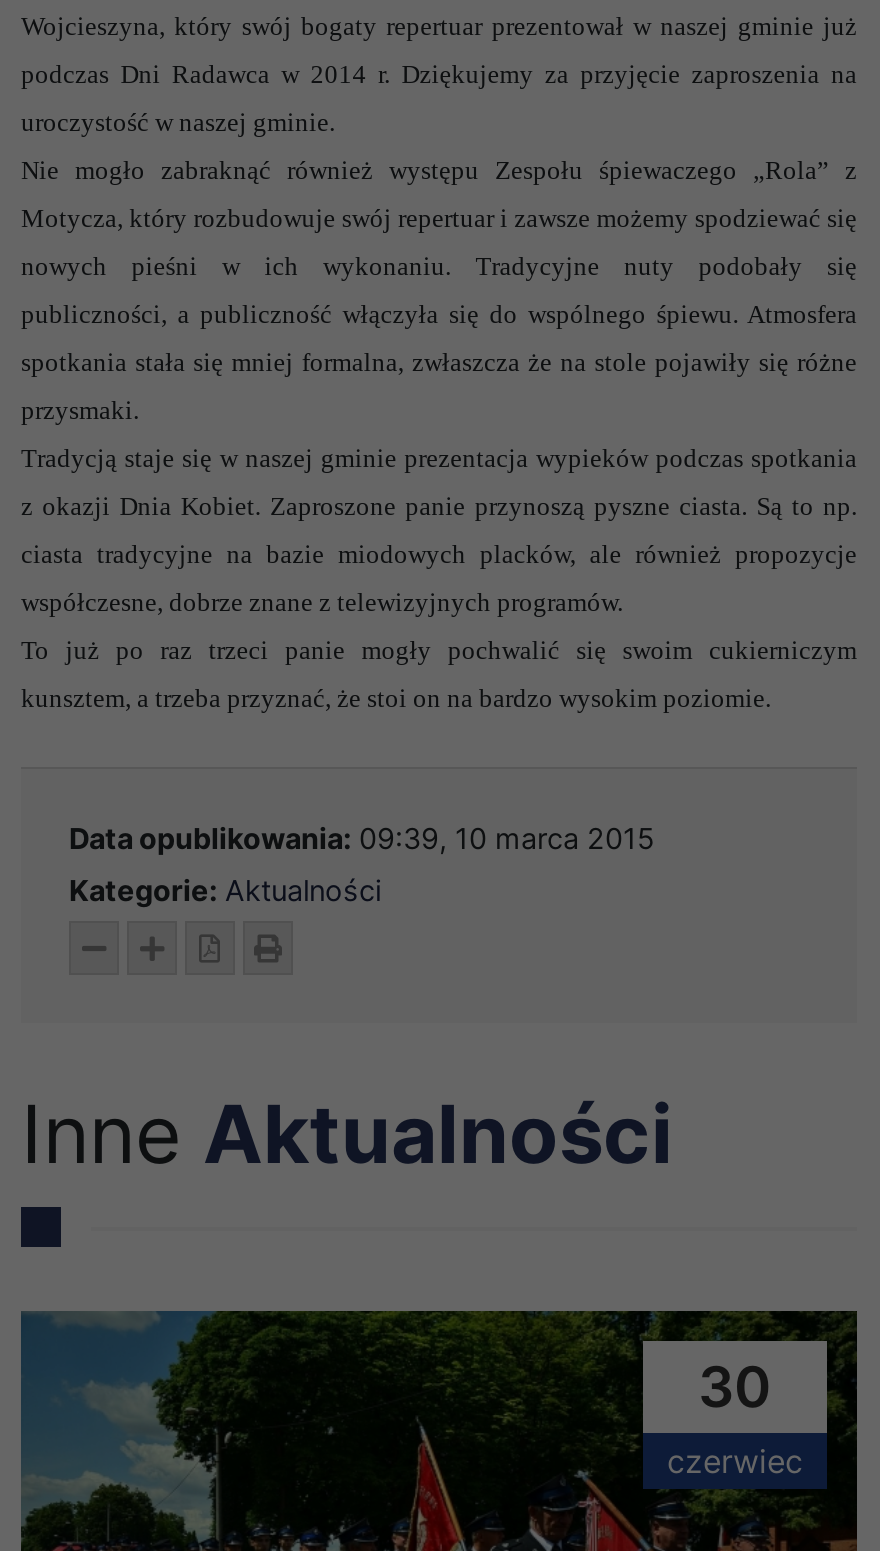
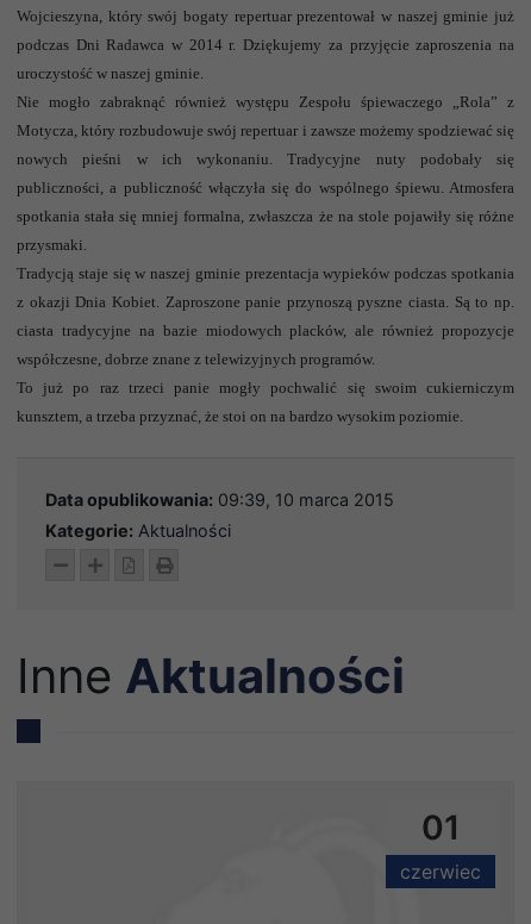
- 30
+ 01
